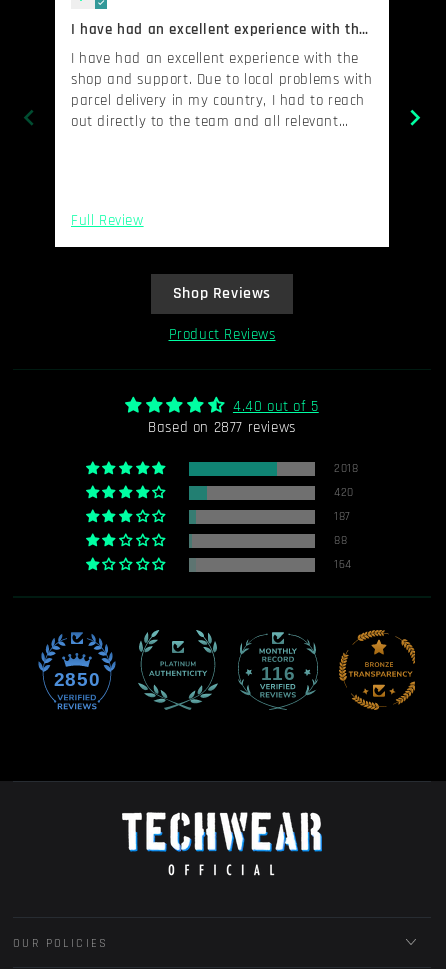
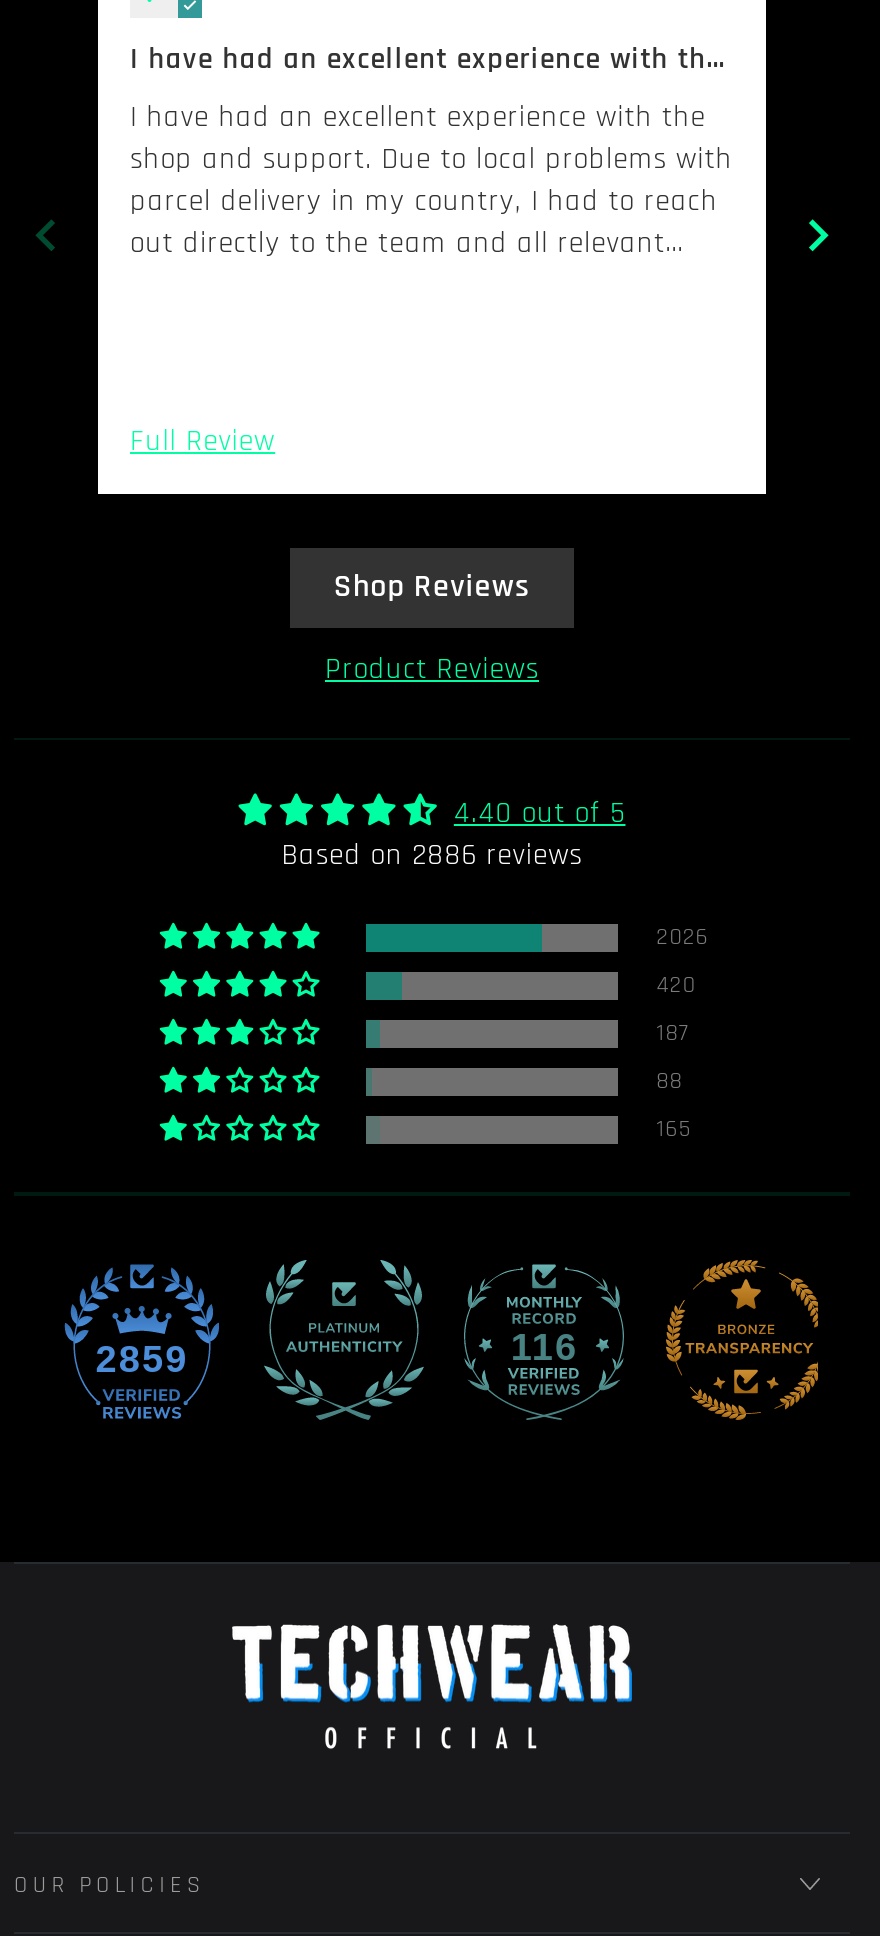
- Based on 2877 reviews
+ Based on 2886 reviews

- 2018
+ 2026

- 164
+ 165

- 2850
+ 2859
